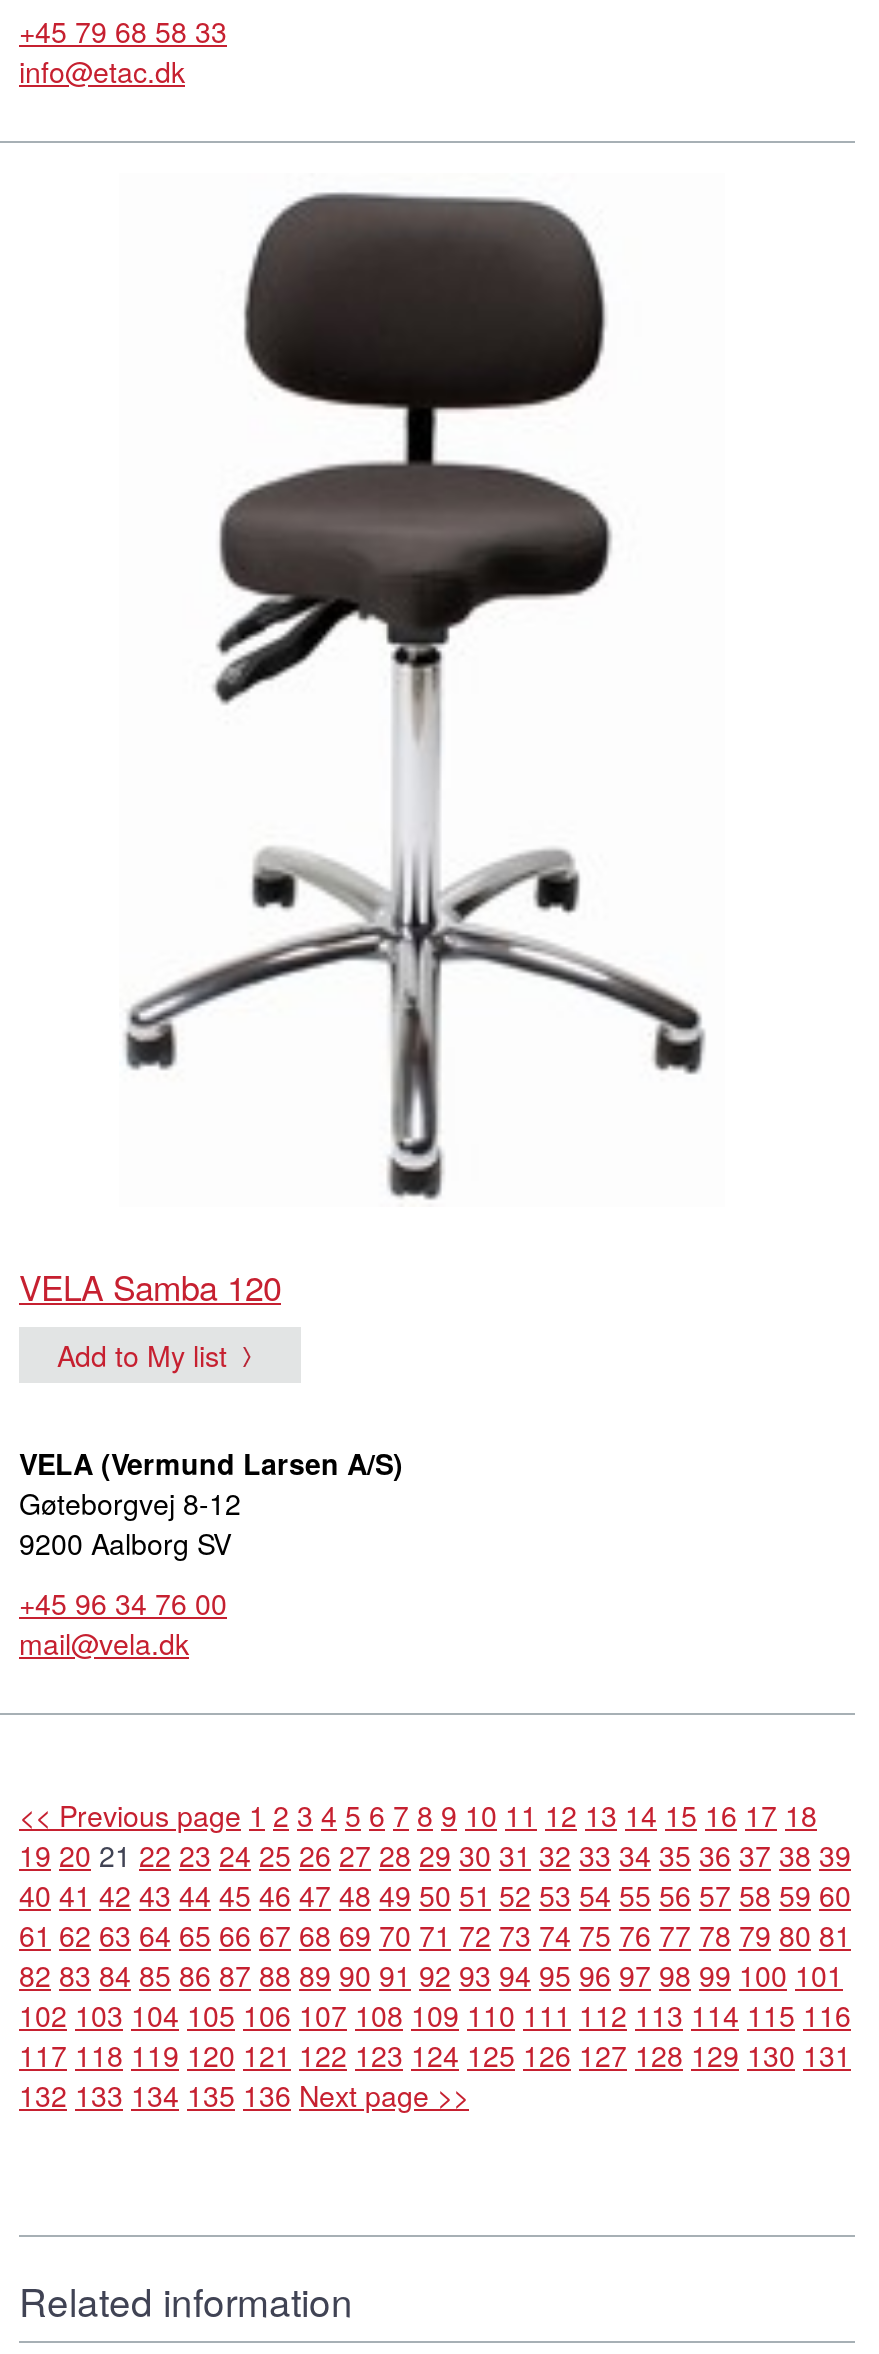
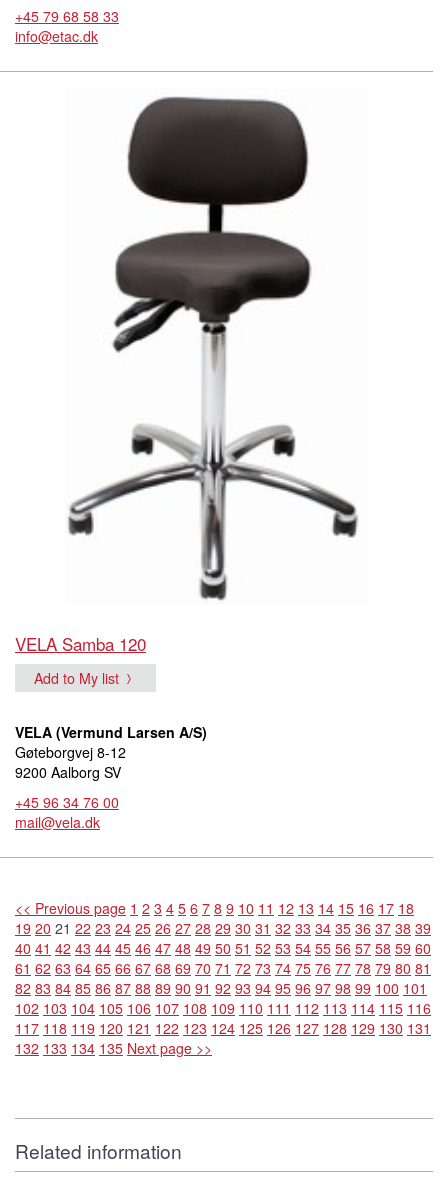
- 132 133 134 135 136 Next page >>
+ 132 133 134 135 Next page >>
